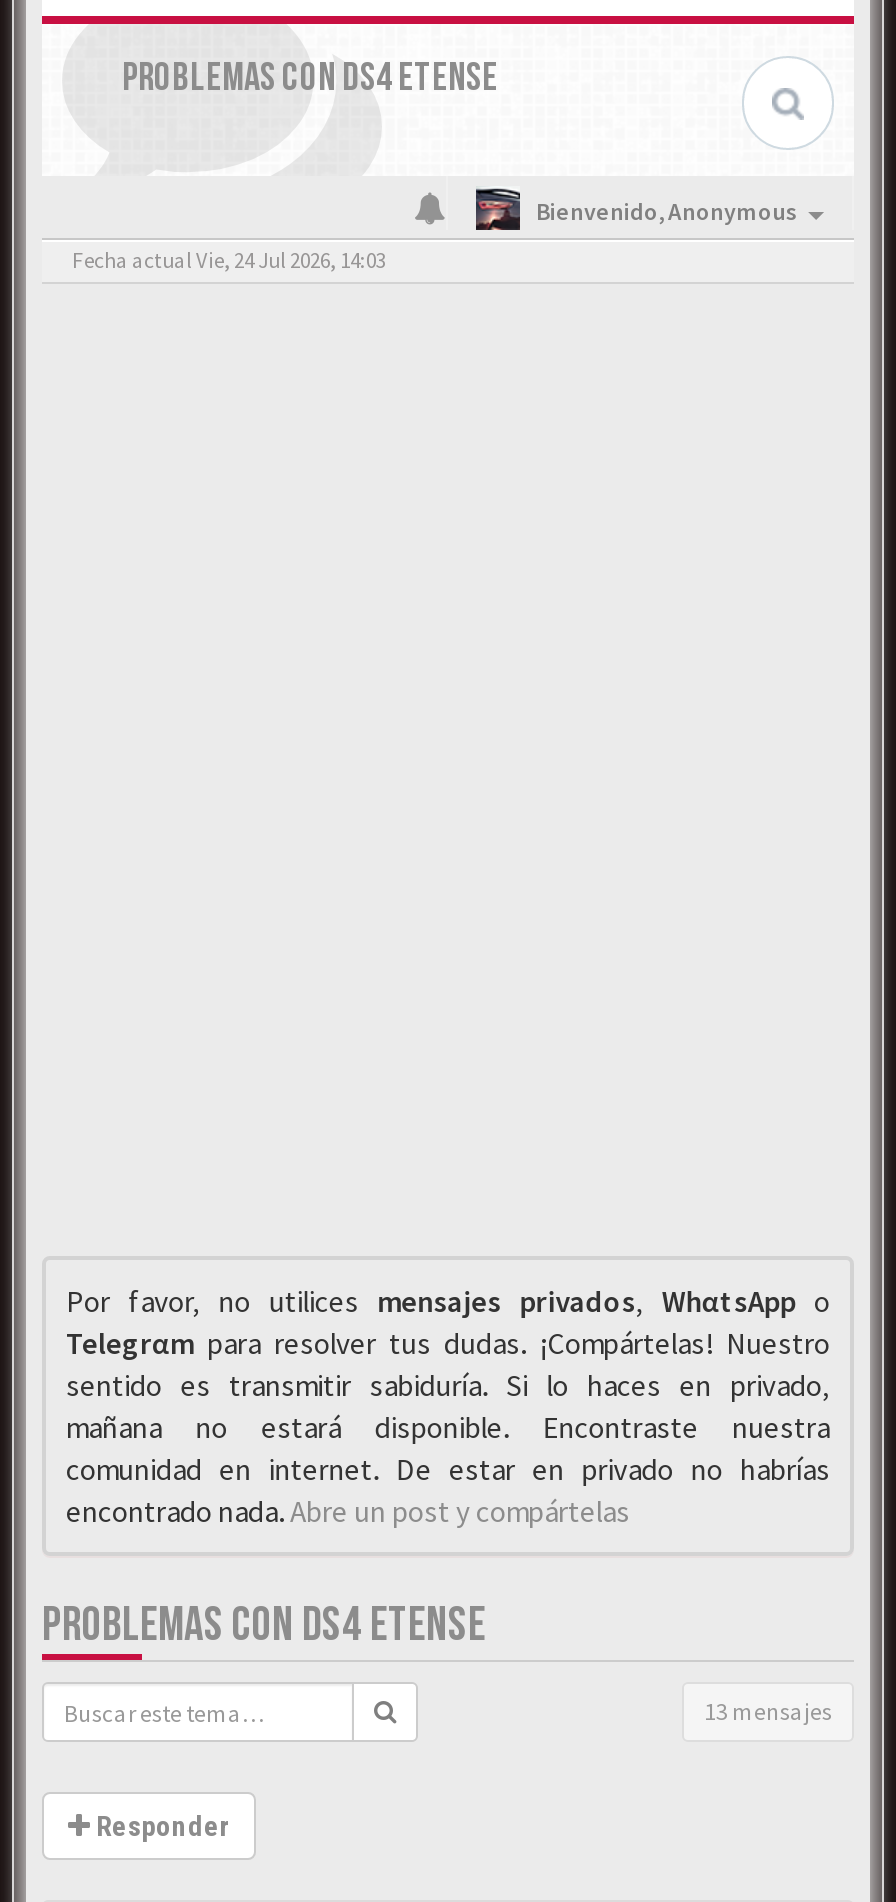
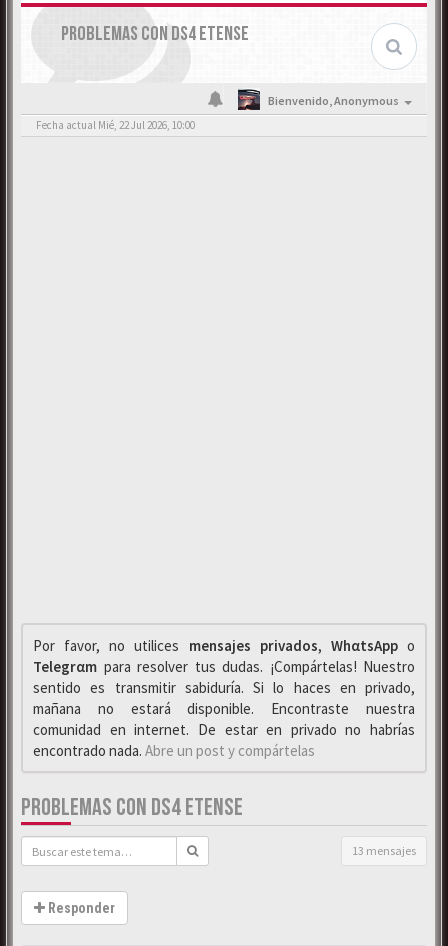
- Fecha actual Vie, 24 Jul 2026, 14:03
+ Fecha actual Mié, 22 Jul 2026, 10:00
